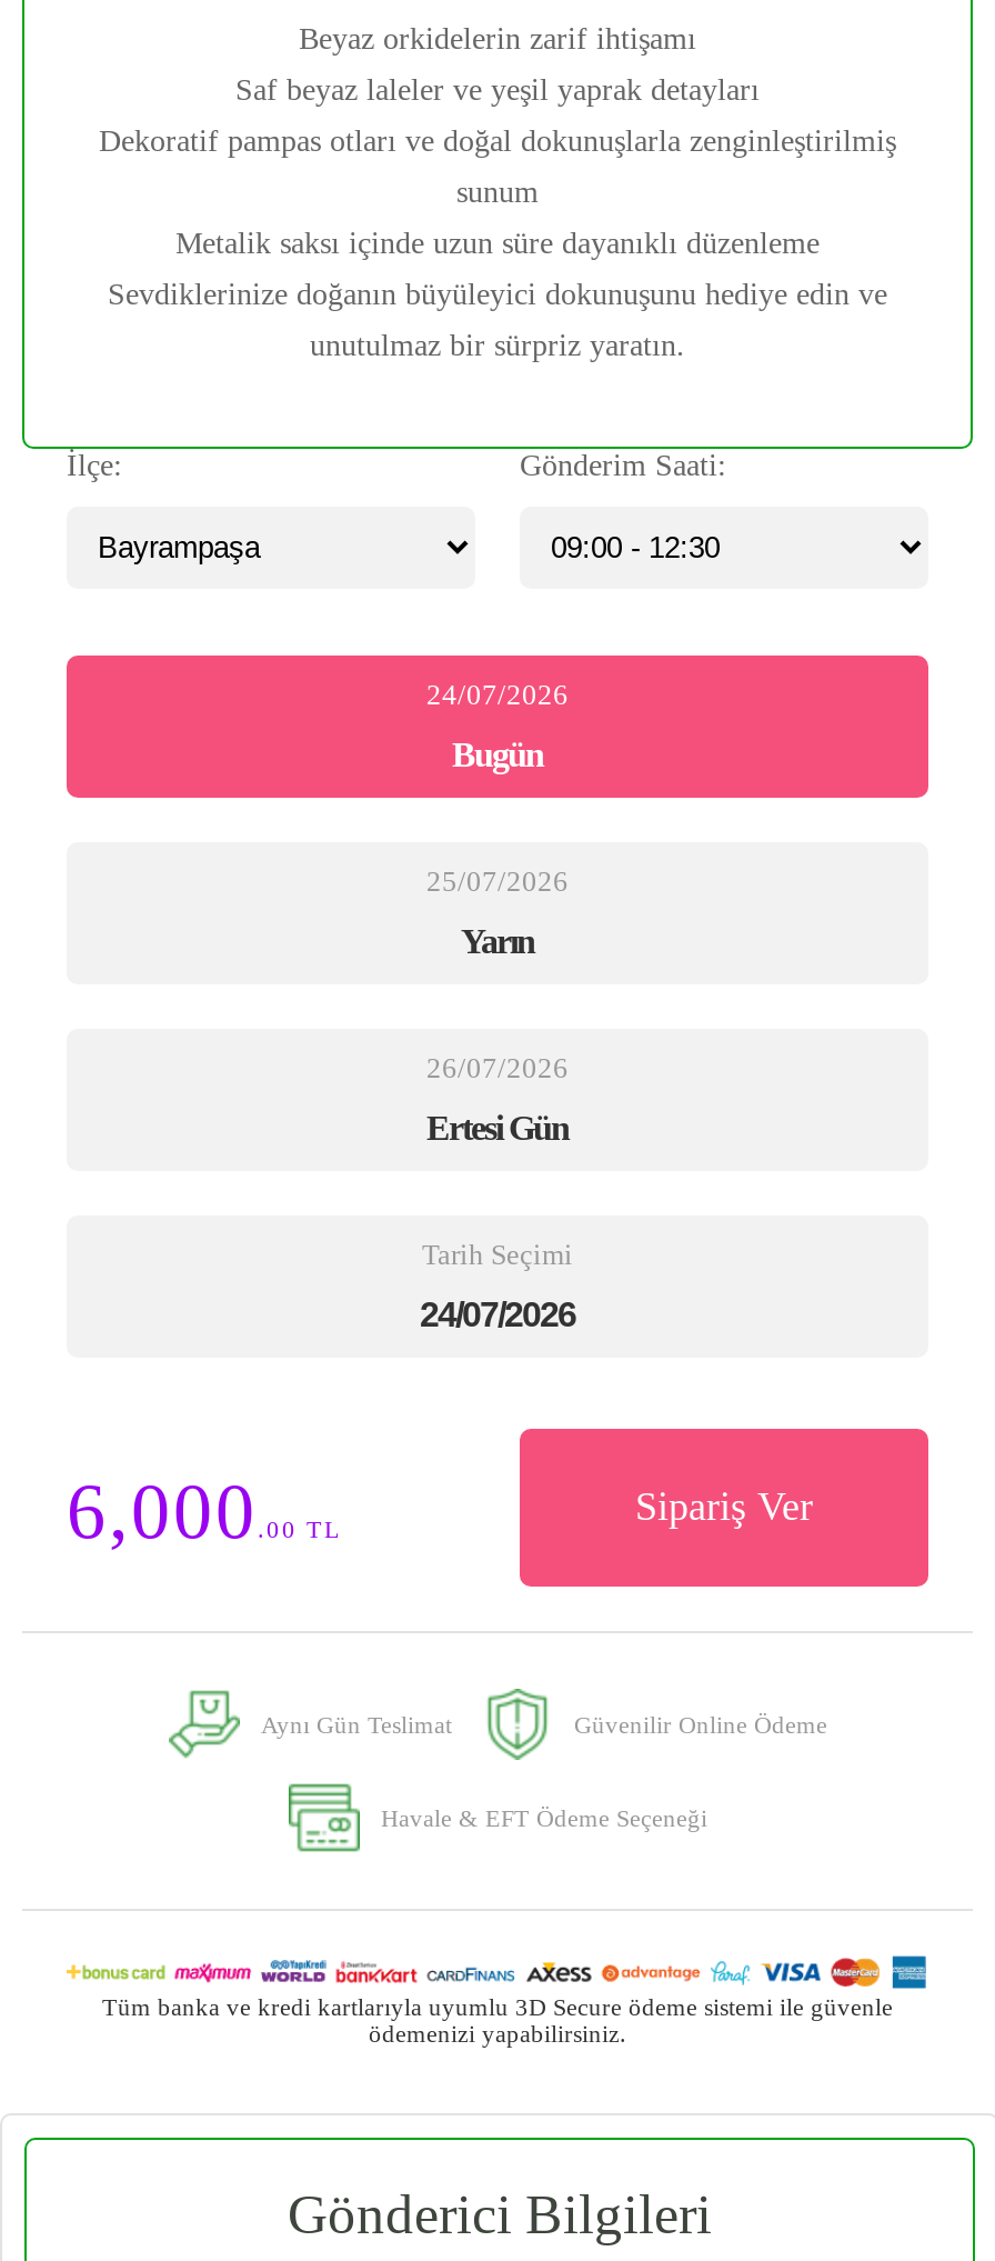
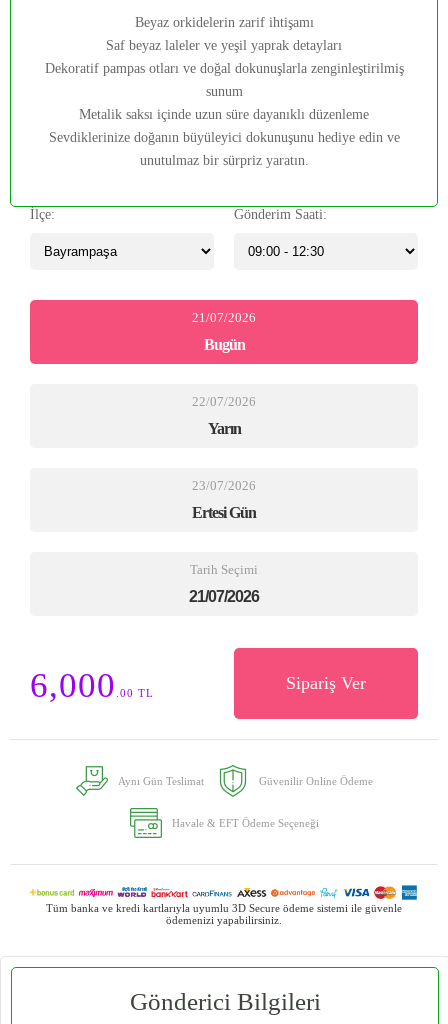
- 24/07/2026
+ 21/07/2026

- 25/07/2026
+ 22/07/2026

- 26/07/2026
+ 23/07/2026
